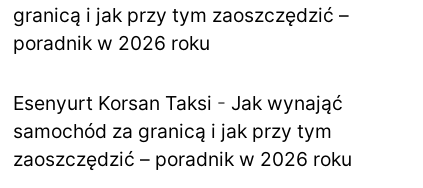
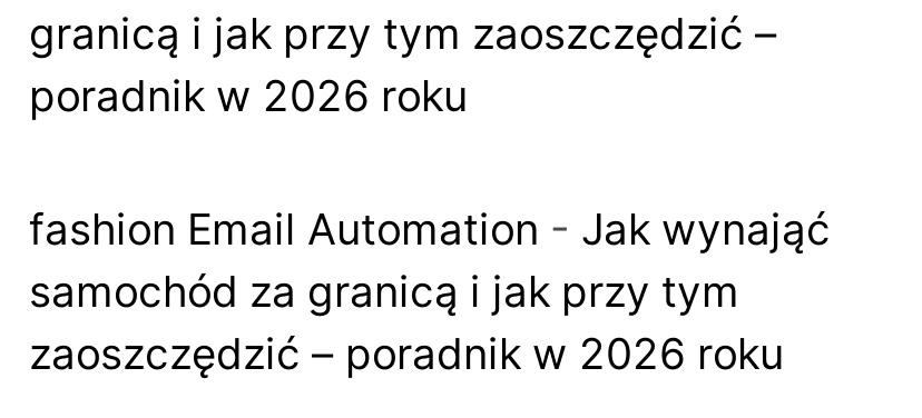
- Esenyurt Korsan Taksi - Jak wynająć
+ fashion Email Automation - Jak wynająć
